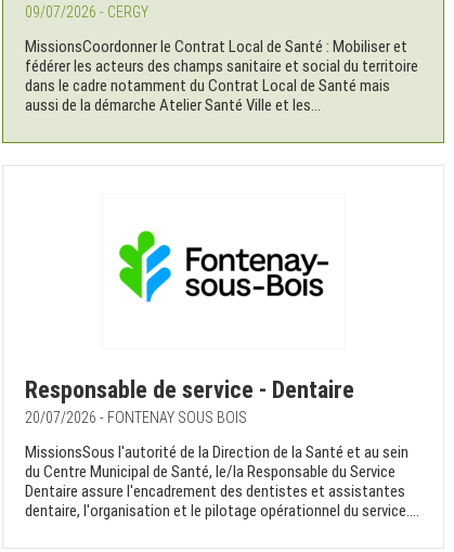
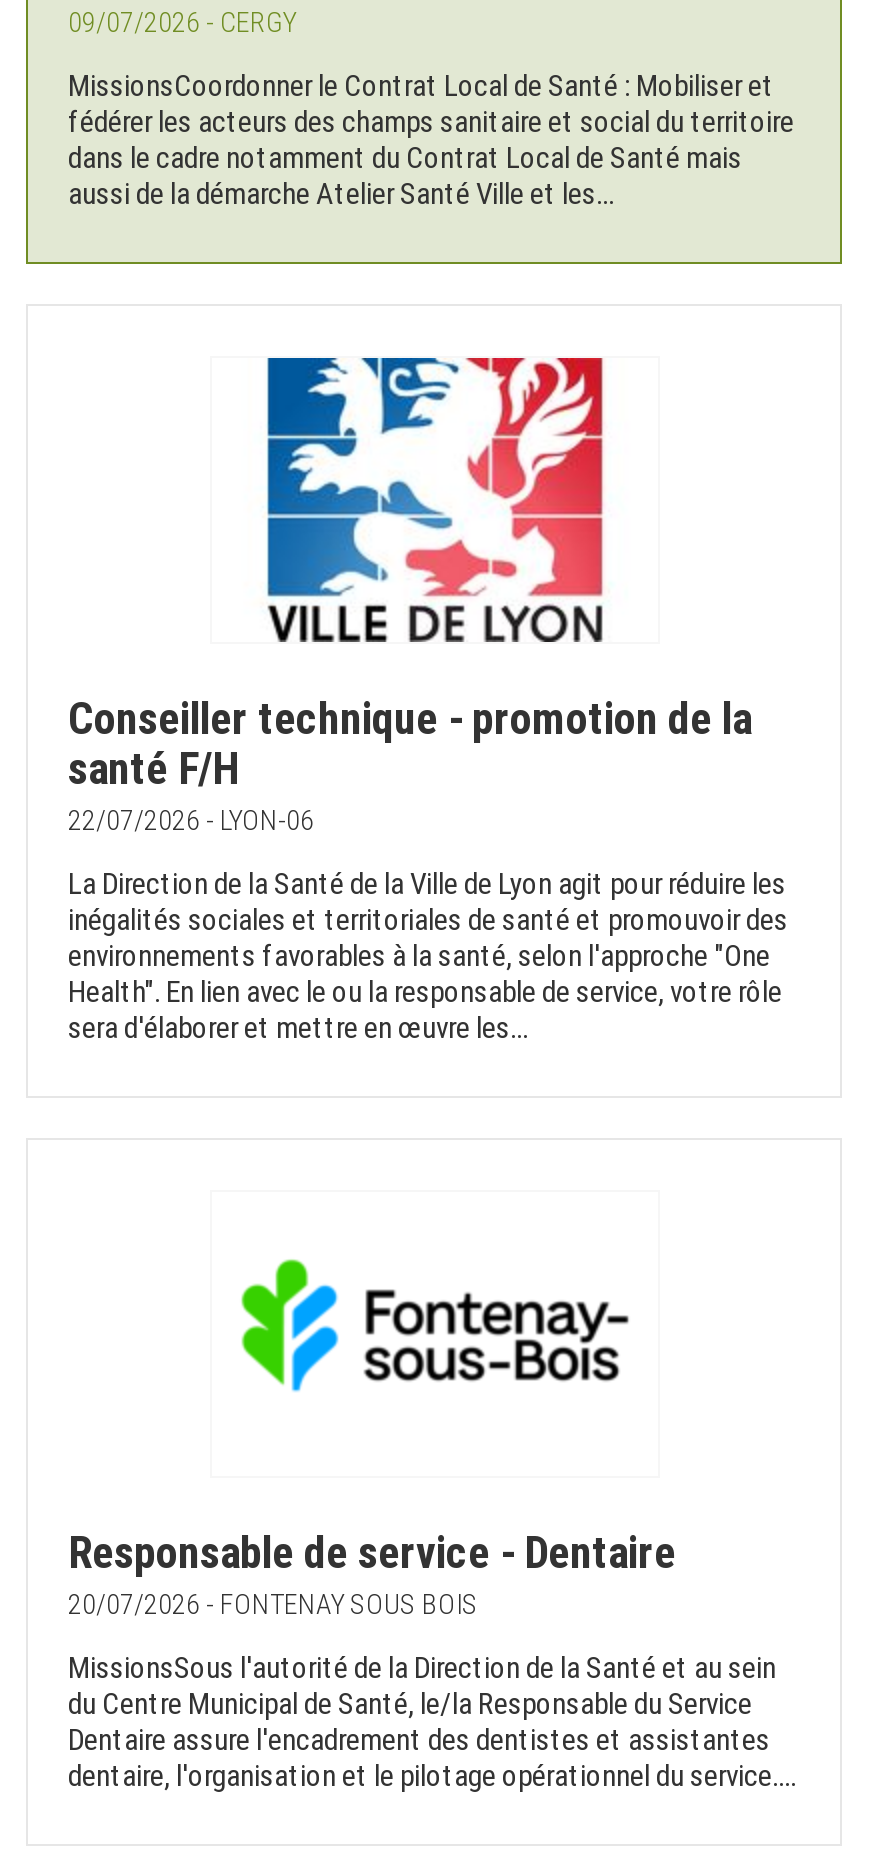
+ [image]
+ Conseiller technique - promotion de la
+ santé F/H
+ 22/07/2026 - LYON-06
+ La Direction de la Santé de la Ville de Lyon agit pour réduire les
+ inégalités sociales et territoriales de santé et promouvoir des
+ environnements favorables à la santé, selon l'approche "One
+ Health". En lien avec le ou la responsable de service, votre rôle
+ sera d'élaborer et mettre en œuvre les...
